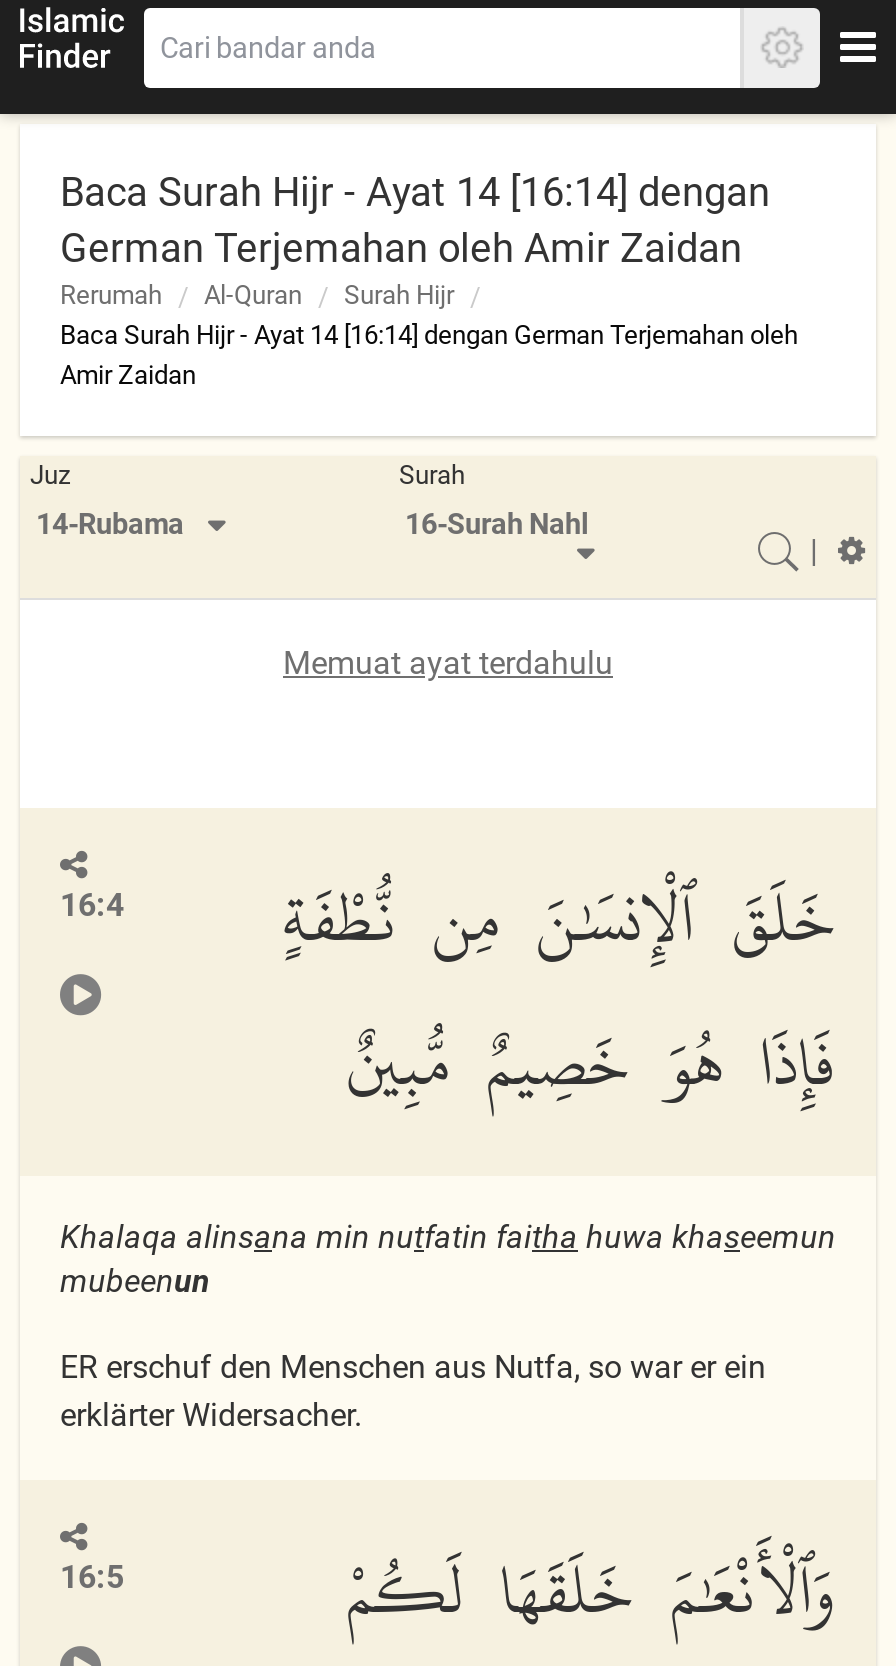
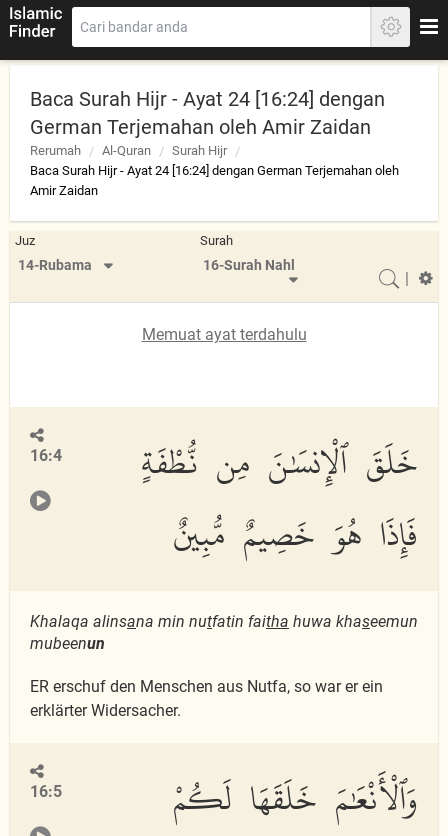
- Baca Surah Hijr - Ayat 14 [16:14] dengan
+ Baca Surah Hijr - Ayat 24 [16:24] dengan

- Baca Surah Hijr - Ayat 14 [16:14] dengan German Terjemahan oleh
+ Baca Surah Hijr - Ayat 24 [16:24] dengan German Terjemahan oleh
